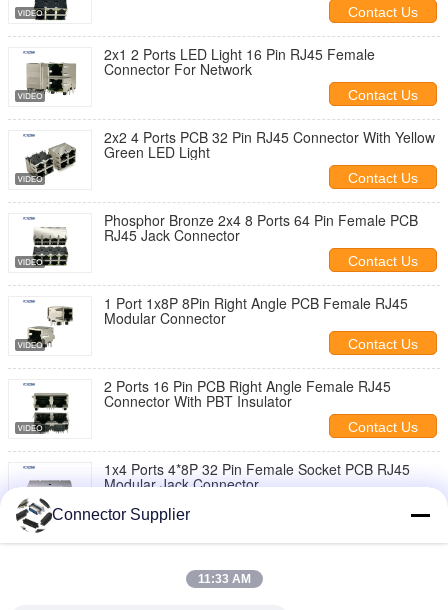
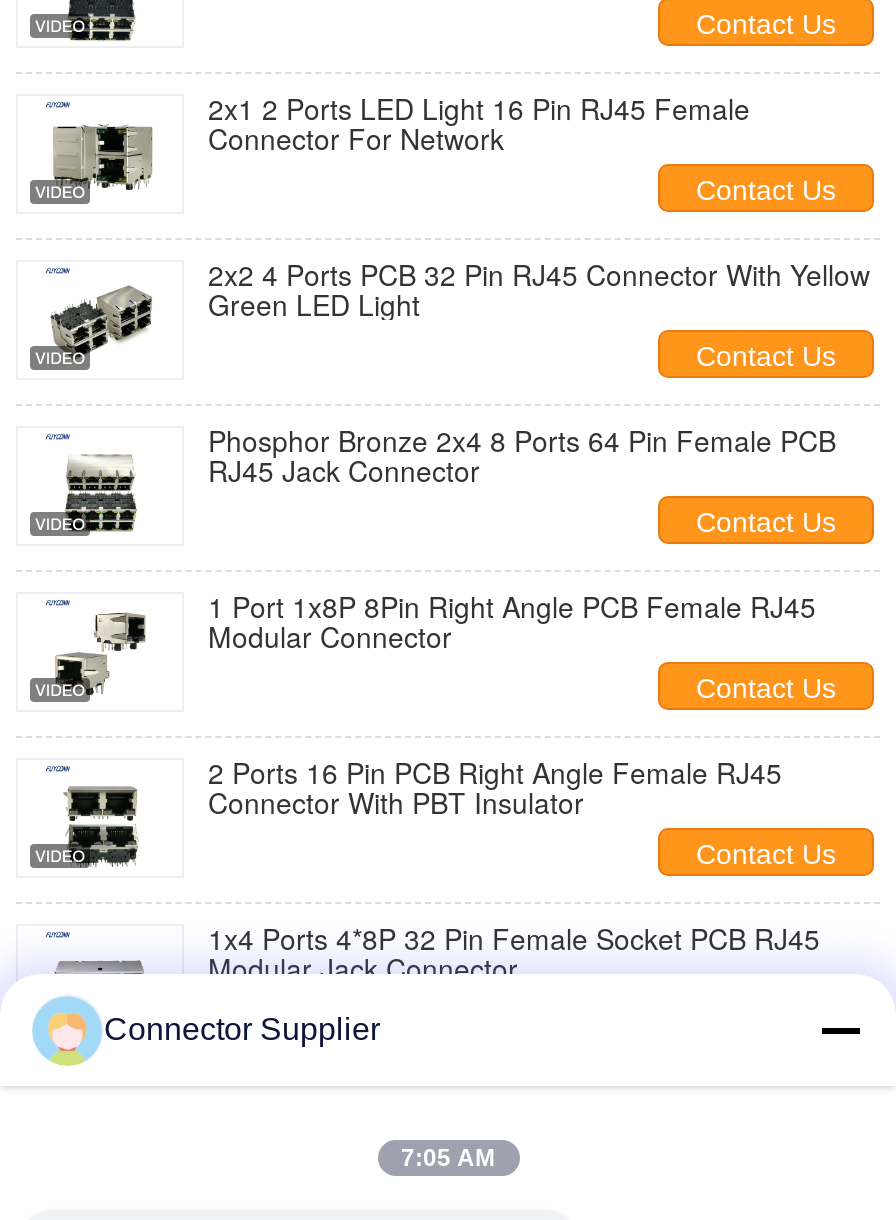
- [image]
+ [image]

- 11:33 AM
+ 7:05 AM
